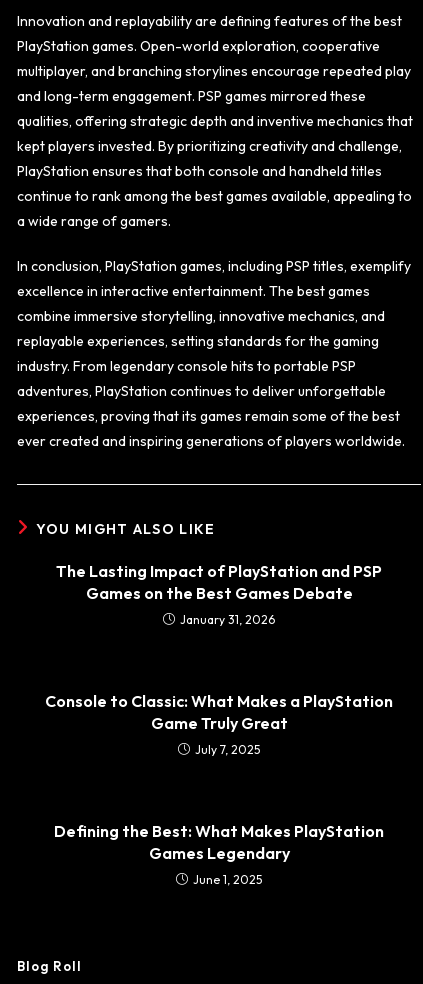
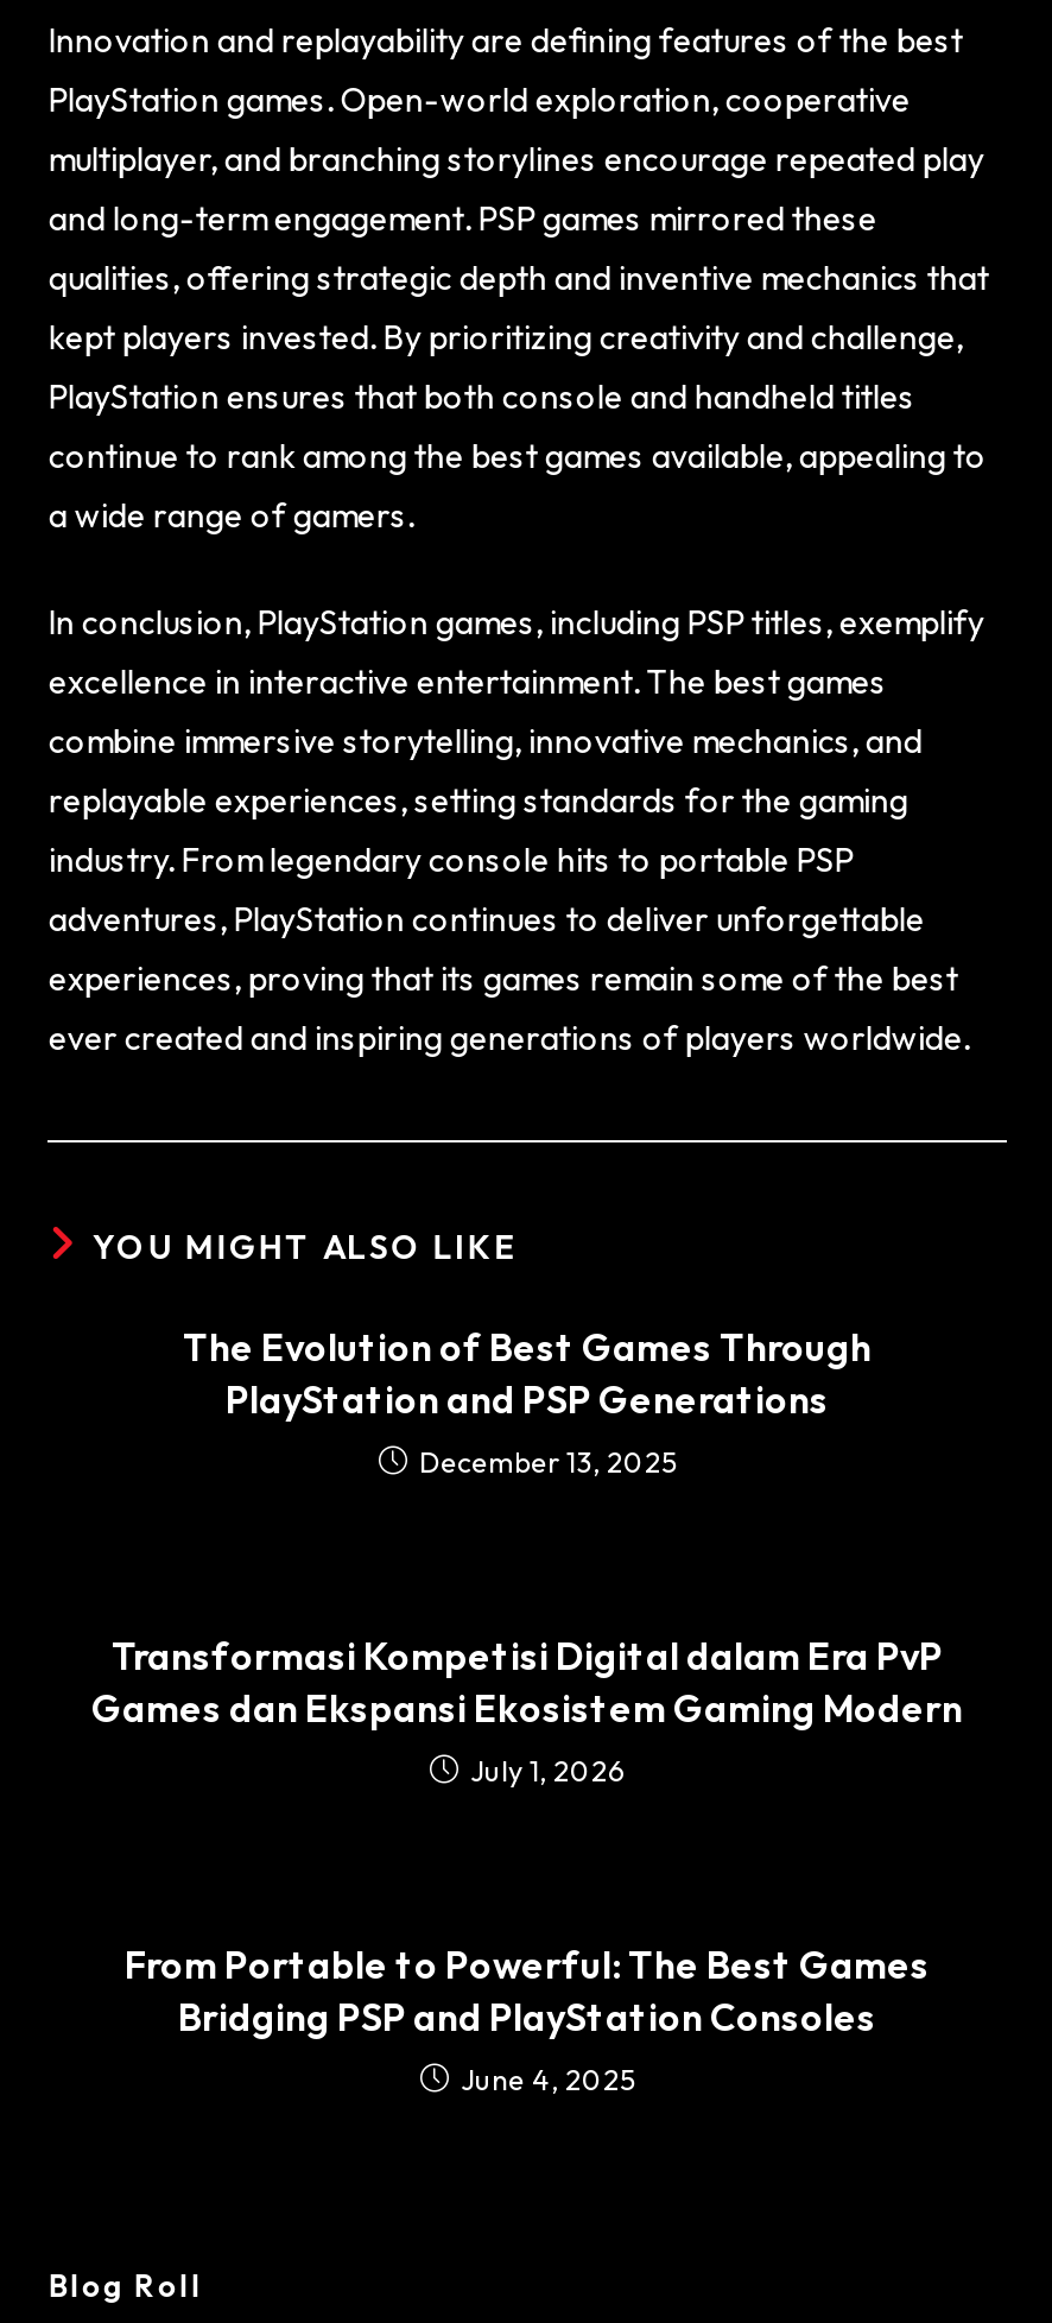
- The Lasting Impact of PlayStation and PSP
- Games on the Best Games Debate
- January 31, 2026
+ The Evolution of Best Games Through
+ PlayStation and PSP Generations
+ December 13, 2025

- Console to Classic: What Makes a PlayStation
- Game Truly Great
- July 7, 2025
+ Transformasi Kompetisi Digital dalam Era PvP
+ Games dan Ekspansi Ekosistem Gaming Modern
+ July 1, 2026

- Defining the Best: What Makes PlayStation
- Games Legendary
- June 1, 2025
+ From Portable to Powerful: The Best Games
+ Bridging PSP and PlayStation Consoles
+ June 4, 2025
